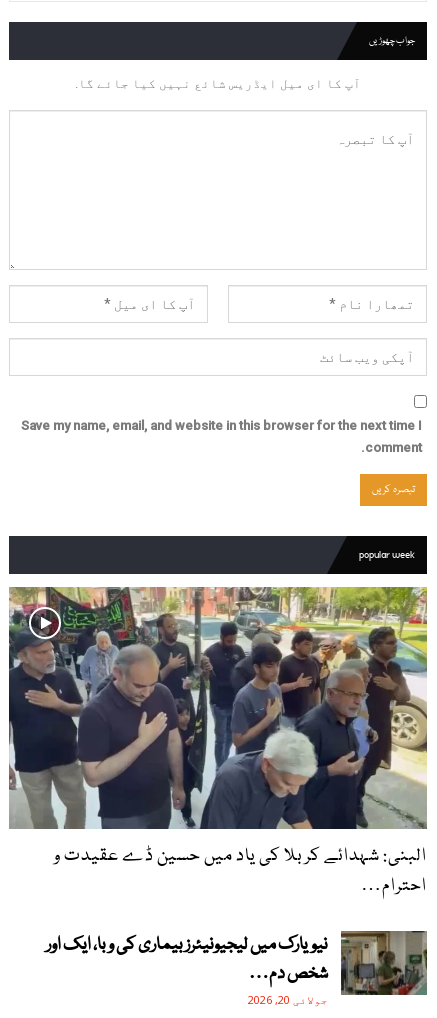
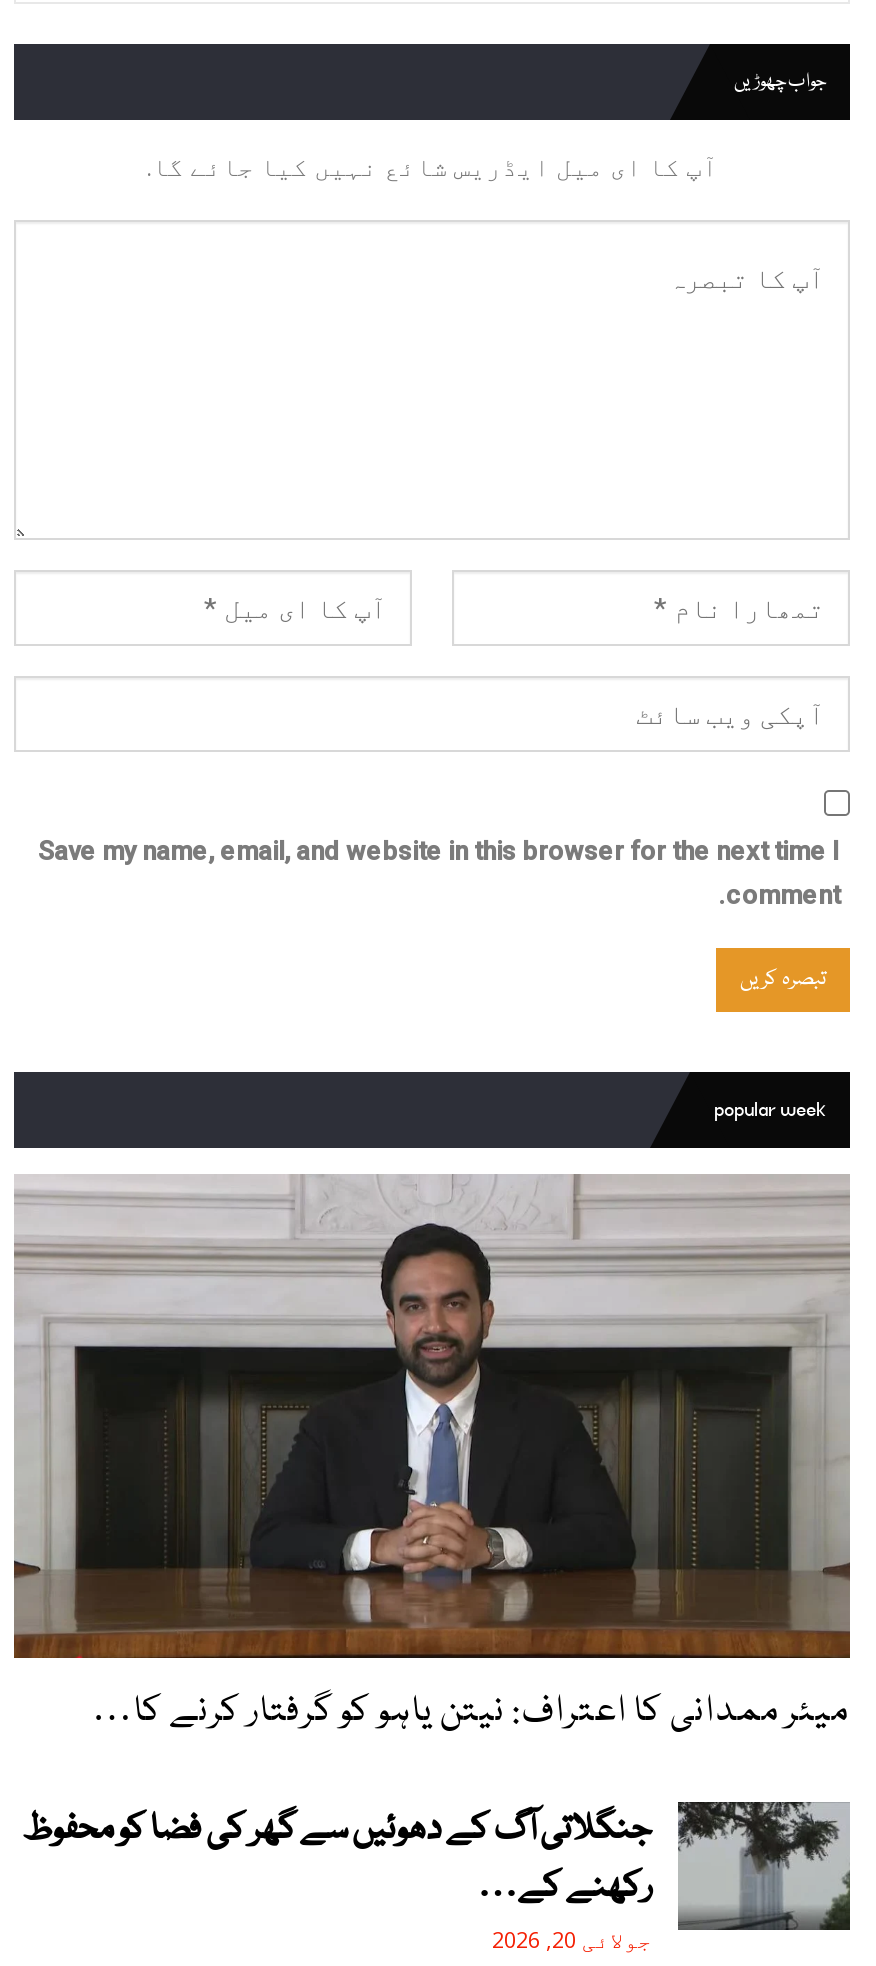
- [image]
- البنی: شہدائے کربلا کی یاد میں حسین ڈے عقیدت و
- احترام…
+ [image]
+ میئر ممدانی کا اعتراف: نیتن یاہو کو گرفتار کرنے کا…

- [image]
- نیویارک میں لیجیونیئرز بیماری کی وبا، ایک اور
- شخص دم…
+ [image]
+ جنگلاتی آگ کے دھوئیں سے گھر کی فضا کو محفوظ
+ رکھنے کے…
